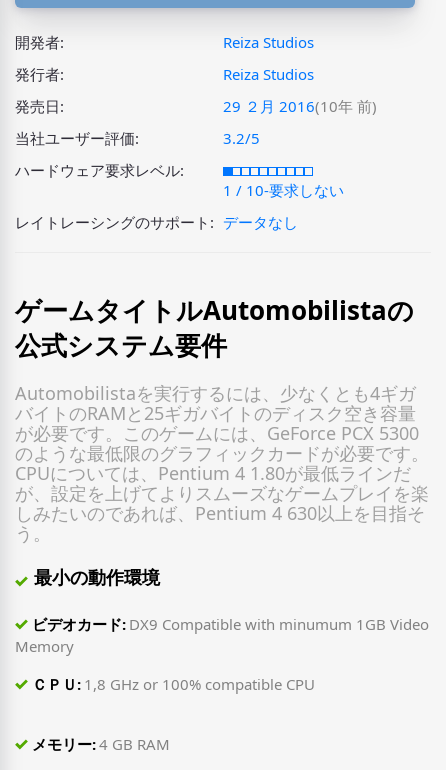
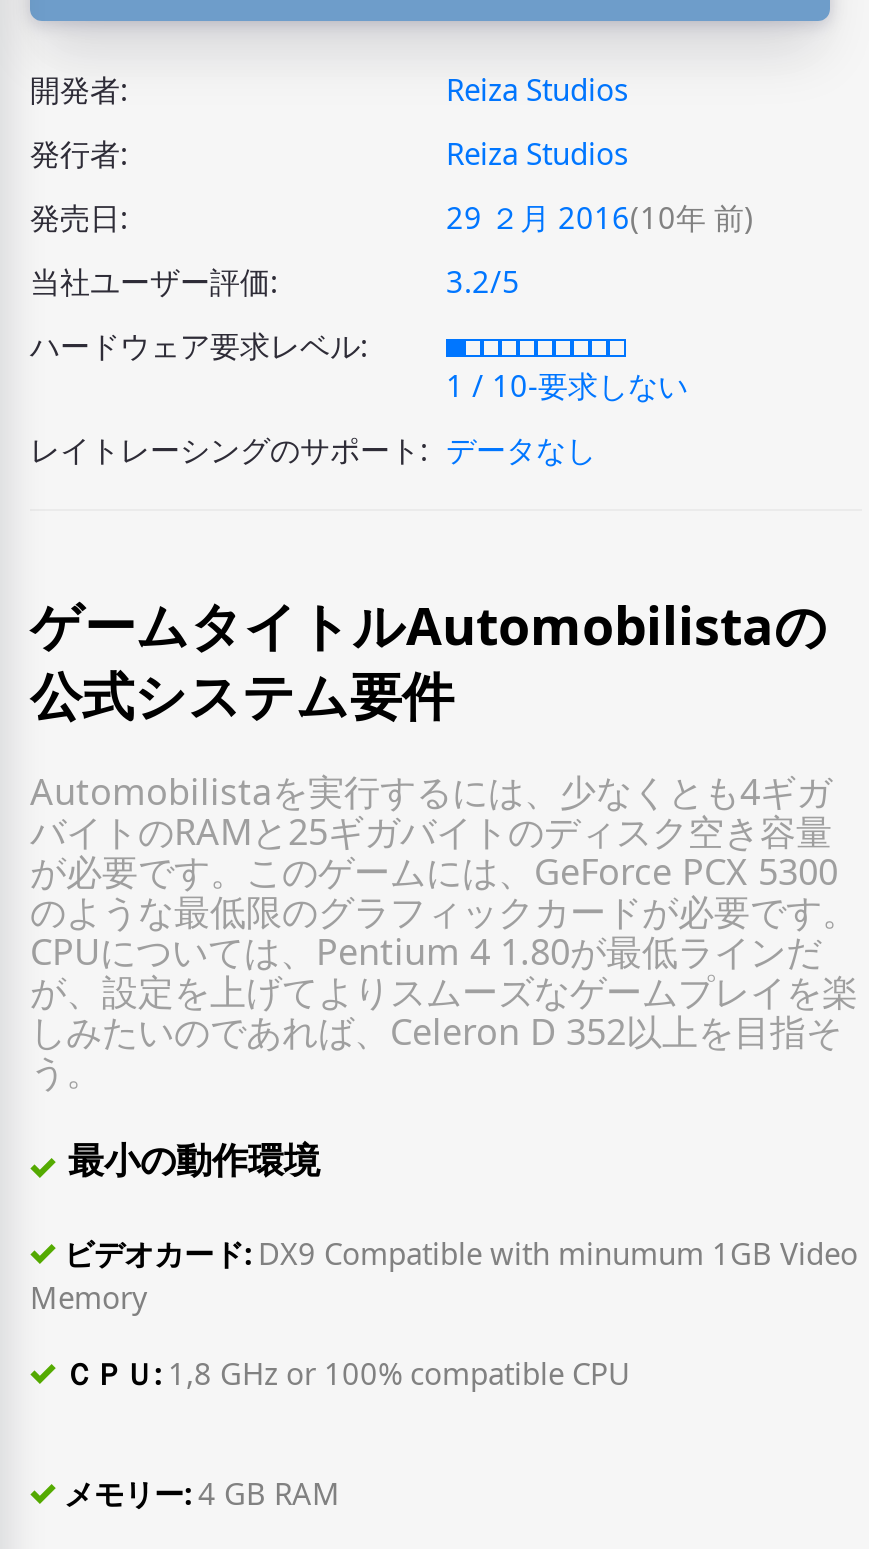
- しみたいのであれば、Pentium 4 630以上を目指そ
+ しみたいのであれば、Celeron D 352以上を目指そ
